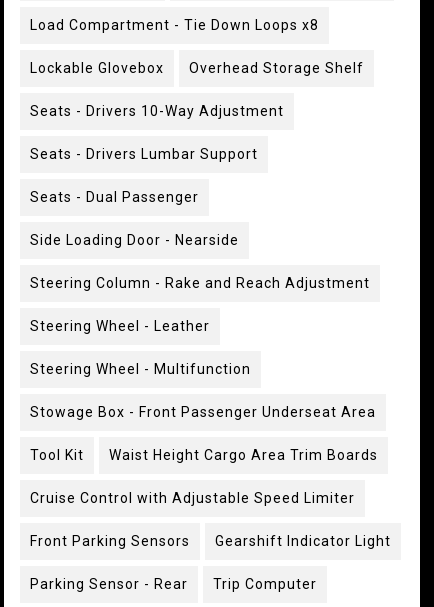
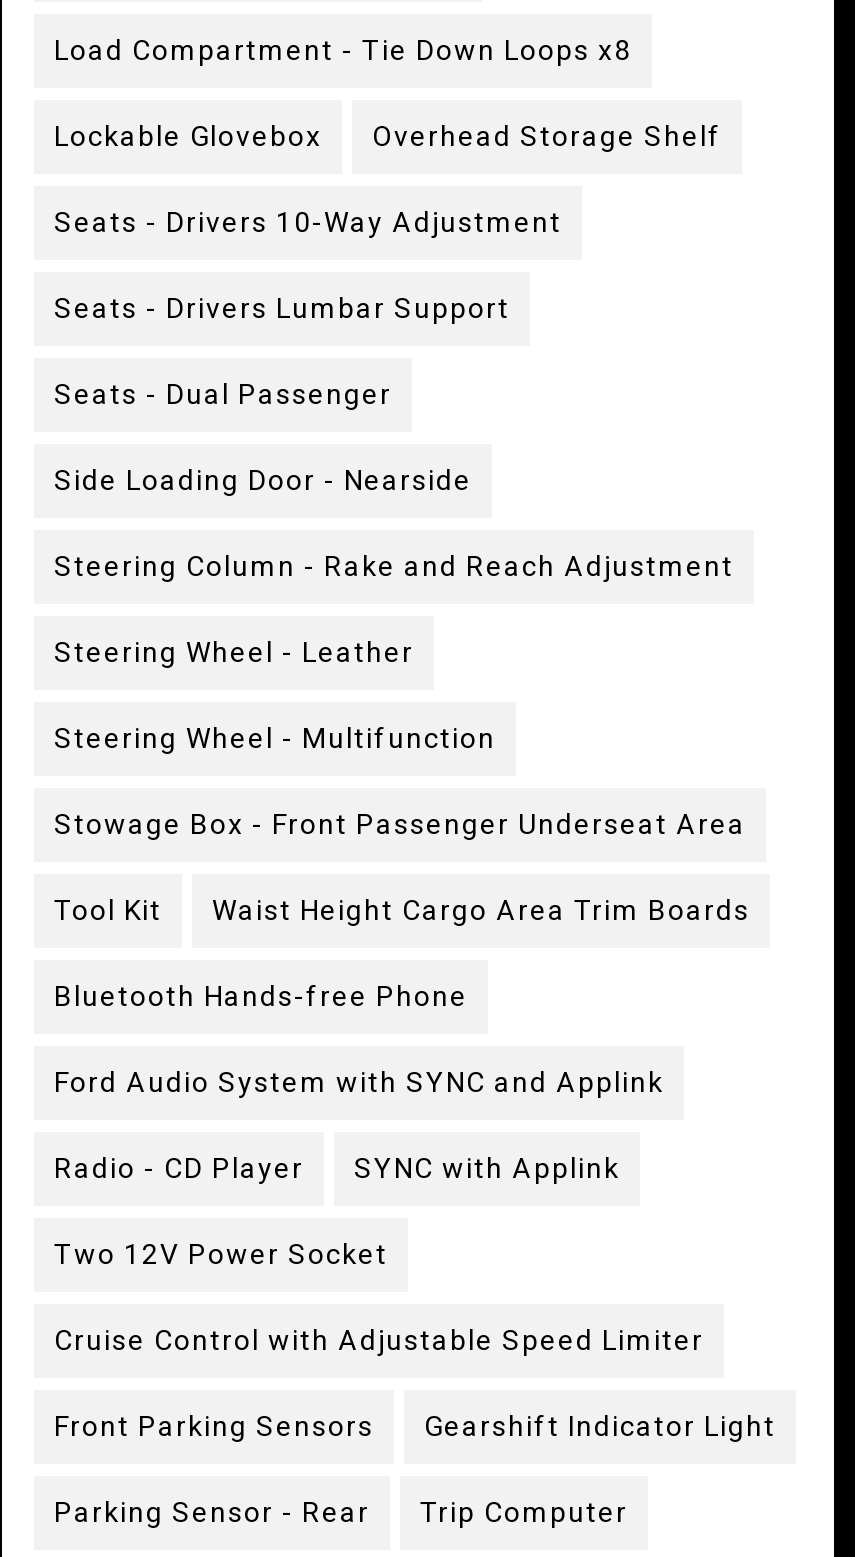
+ Bluetooth Hands-free Phone
+ Ford Audio System with SYNC and Applink
+ Radio - CD Player
+ SYNC with Applink
+ Two 12V Power Socket
